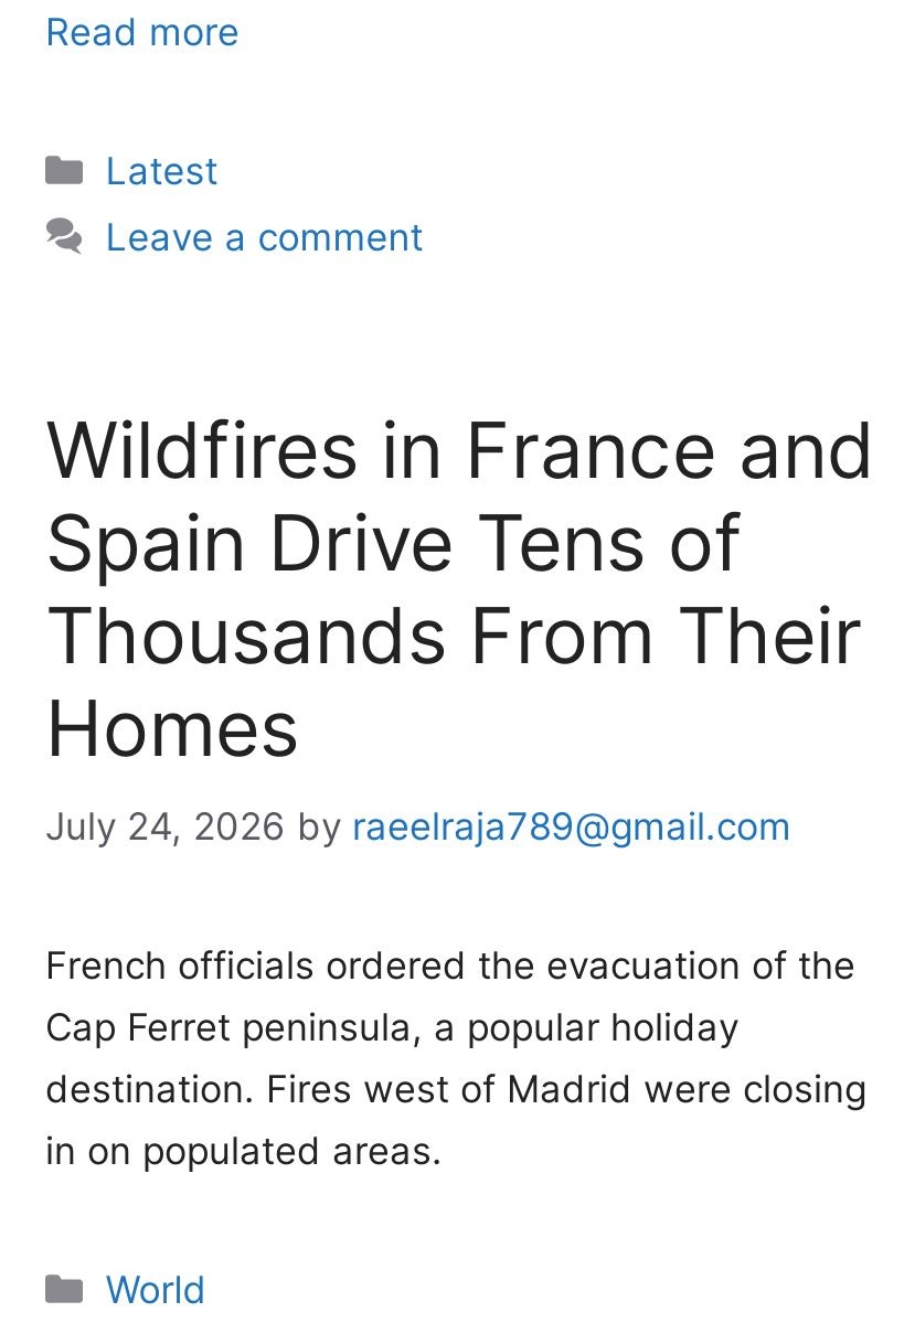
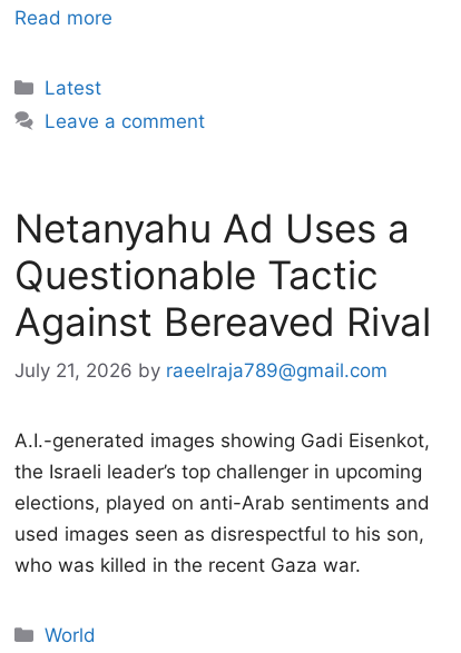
- Wildfires in France and
- Spain Drive Tens of
- Thousands From Their
- Homes
- July 24, 2026 by raeelraja789@gmail.com
+ Netanyahu Ad Uses a
+ Questionable Tactic
+ Against Bereaved Rival
+ July 21, 2026 by raeelraja789@gmail.com

- French officials ordered the evacuation of the
- Cap Ferret peninsula, a popular holiday
- destination. Fires west of Madrid were closing
- in on populated areas.
+ A.I.-generated images showing Gadi Eisenkot,
+ the Israeli leader’s top challenger in upcoming
+ elections, played on anti-Arab sentiments and
+ used images seen as disrespectful to his son,
+ who was killed in the recent Gaza war.
